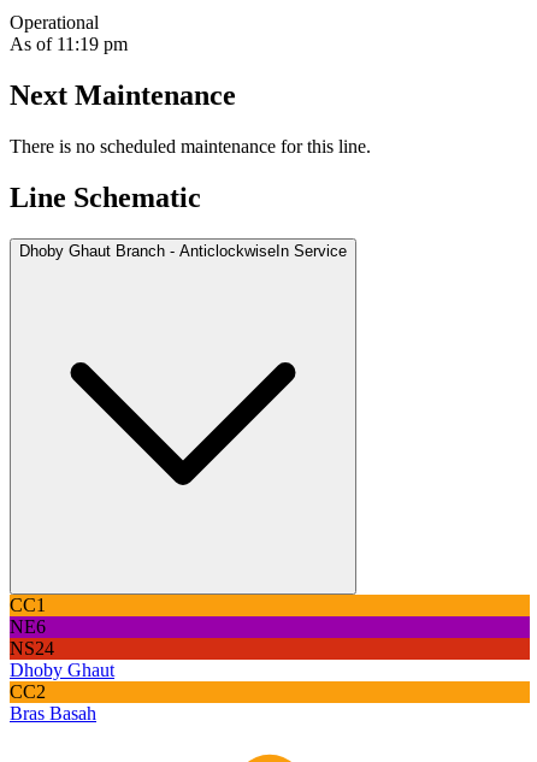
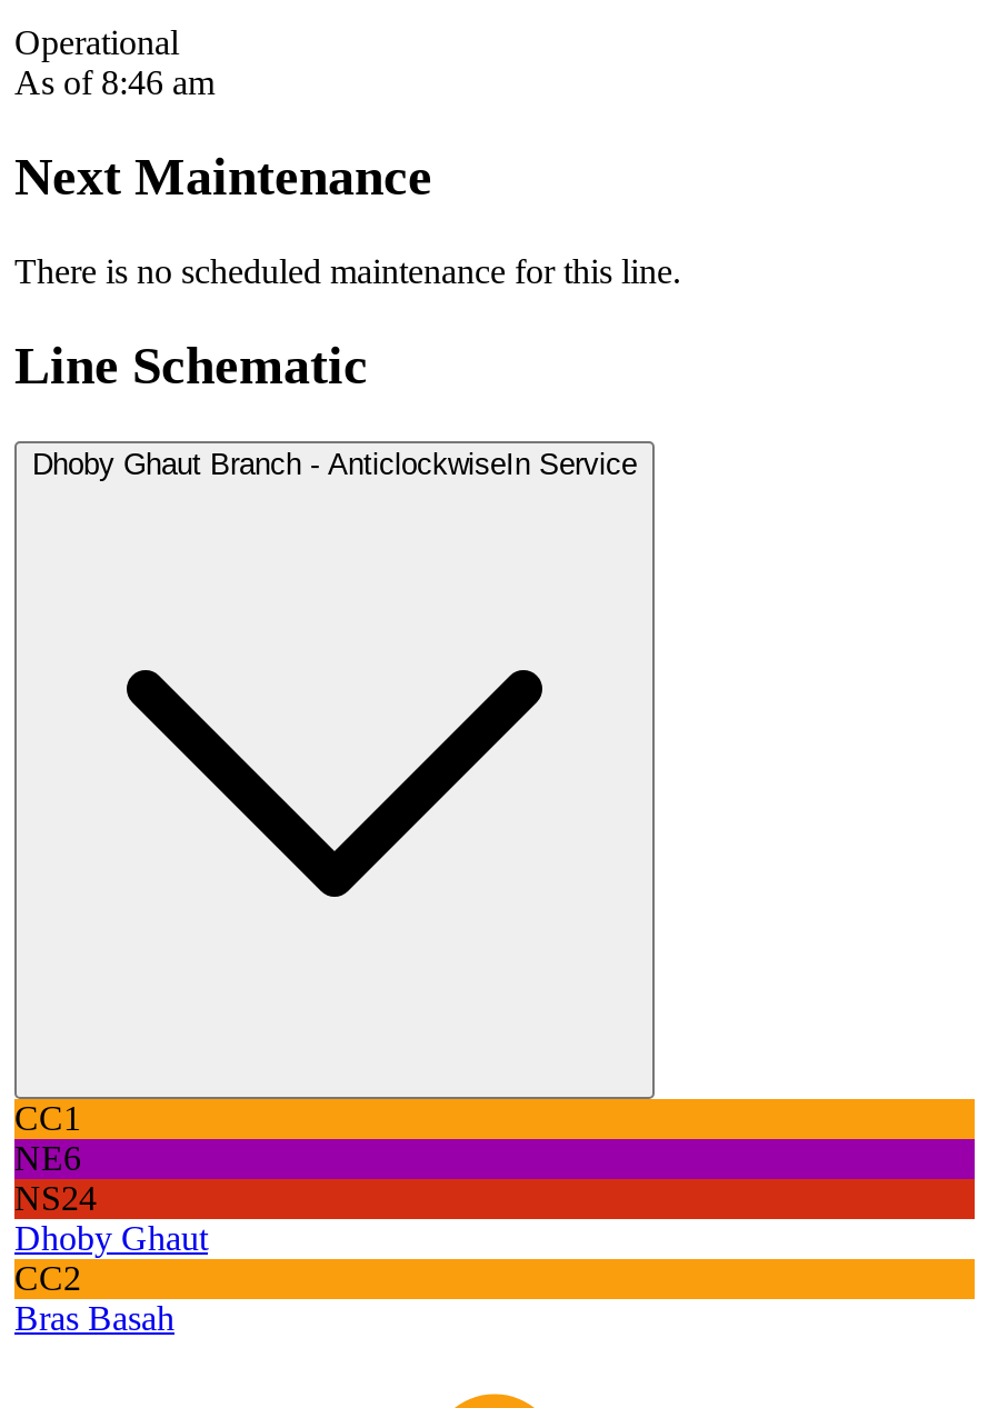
- As of 11:19 pm
+ As of 8:46 am
